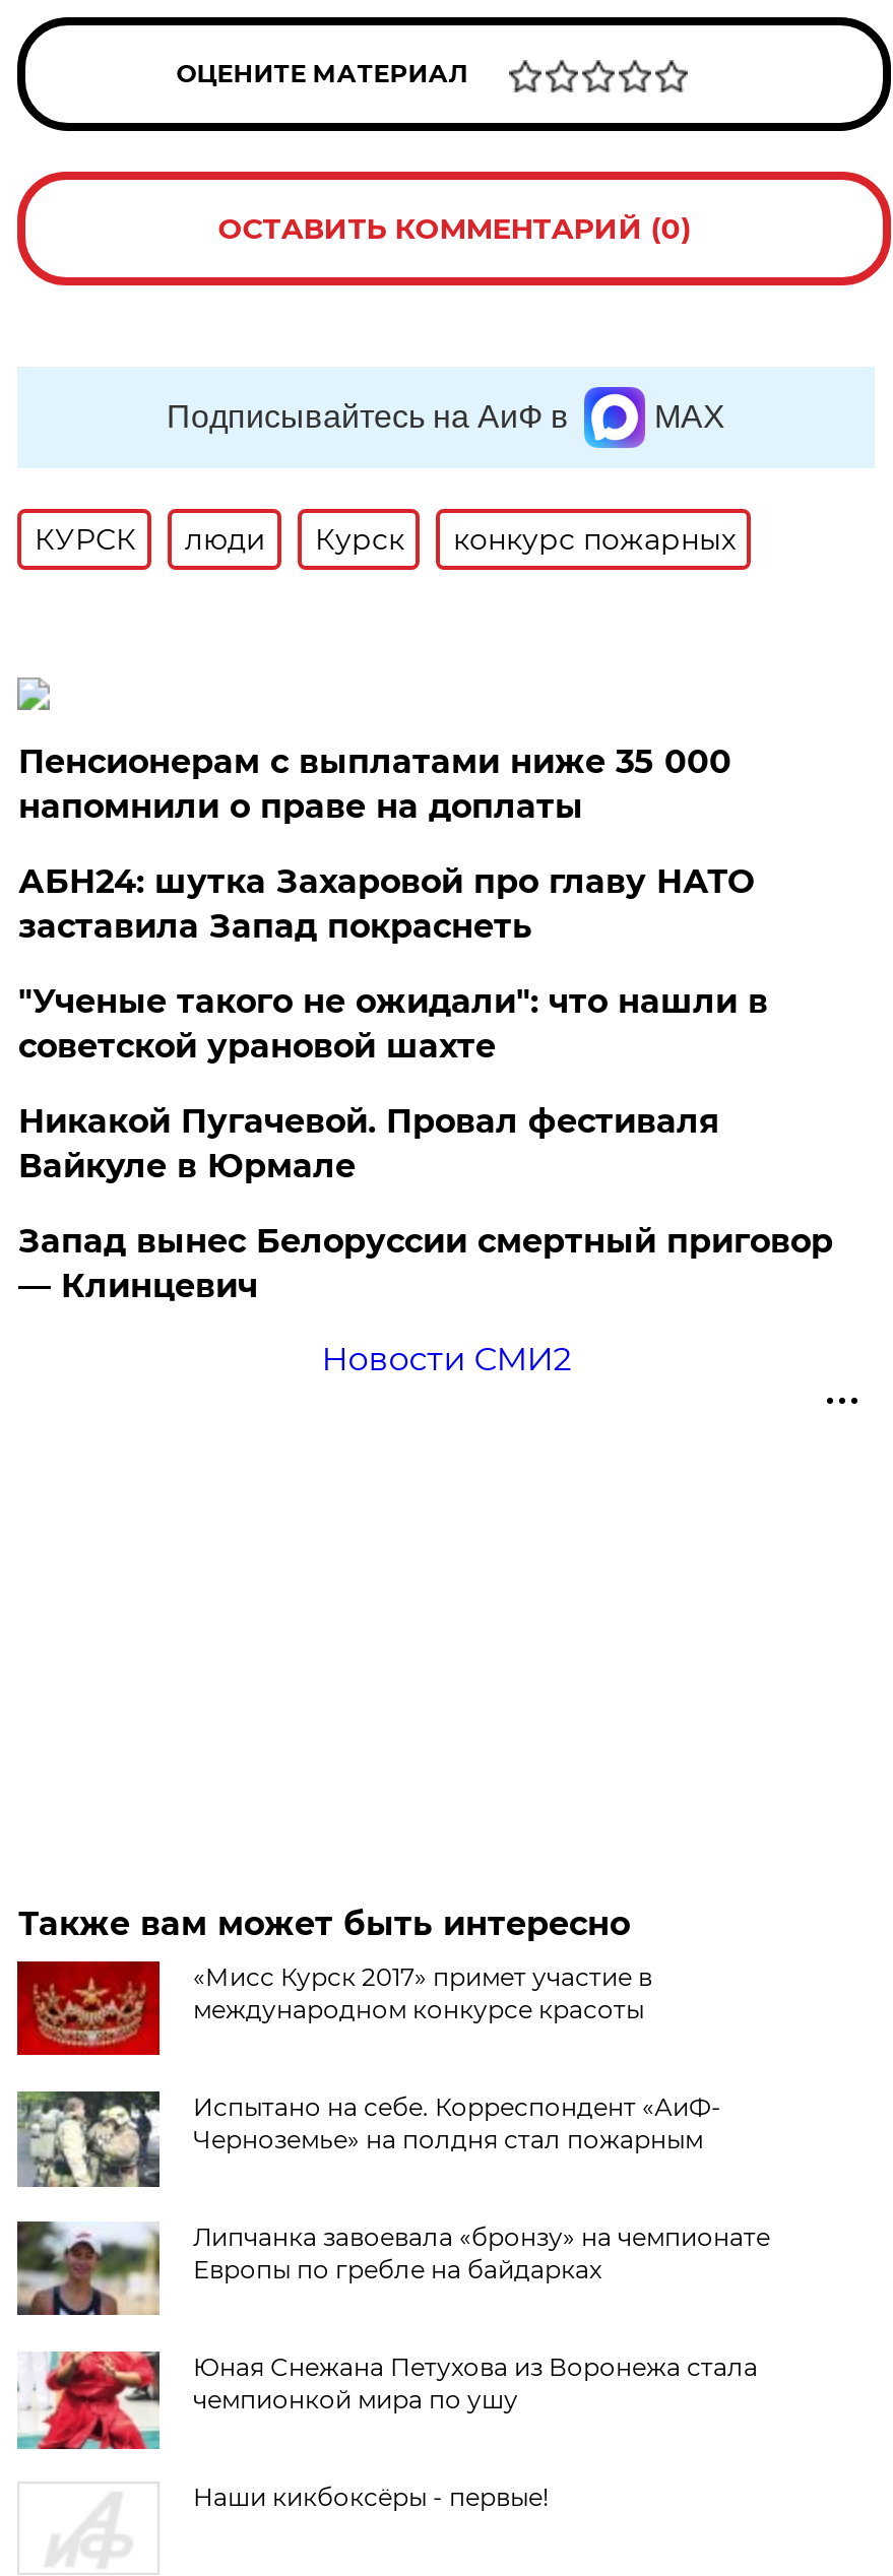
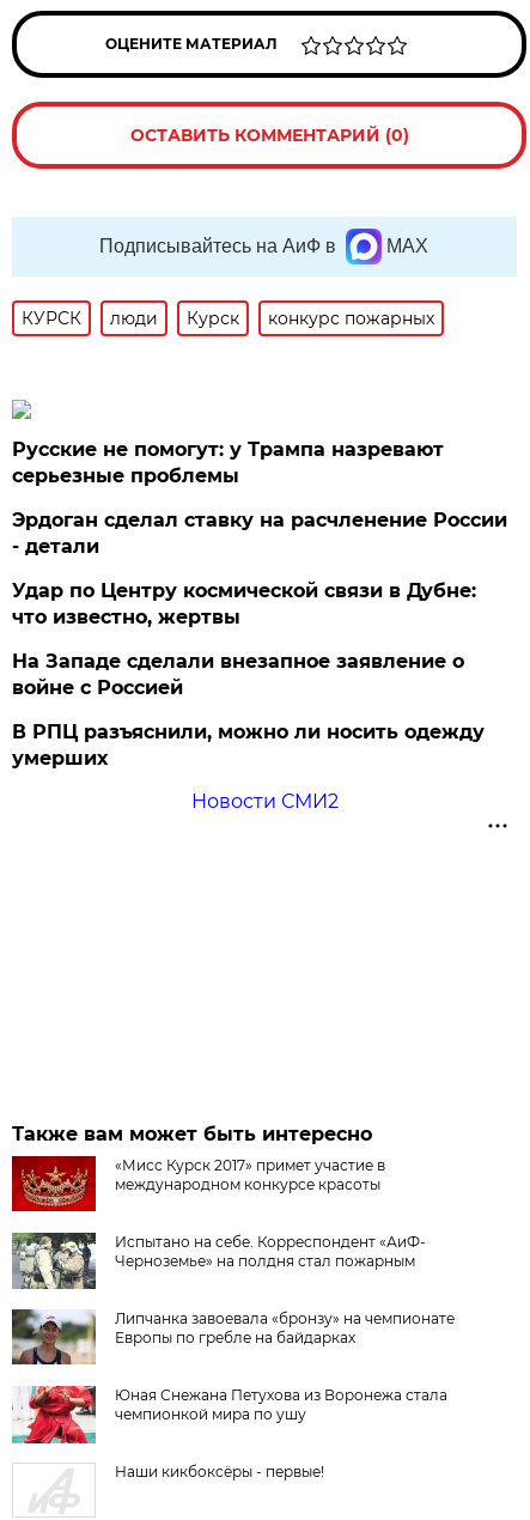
- Пенсионерам с выплатами ниже 35 000
- напомнили о праве на доплаты
+ Русские не помогут: у Трампа назревают
+ серьезные проблемы

- АБН24: шутка Захаровой про главу НАТО
- заставила Запад покраснеть
+ Эрдоган сделал ставку на расчленение России
+ - детали

- "Ученые такого не ожидали": что нашли в
- советской урановой шахте
+ Удар по Центру космической связи в Дубне:
+ что известно, жертвы

- Никакой Пугачевой. Провал фестиваля
- Вайкуле в Юрмале
+ На Западе сделали внезапное заявление о
+ войне с Россией

- Запад вынес Белоруссии смертный приговор
- — Клинцевич
+ В РПЦ разъяснили, можно ли носить одежду
+ умерших
